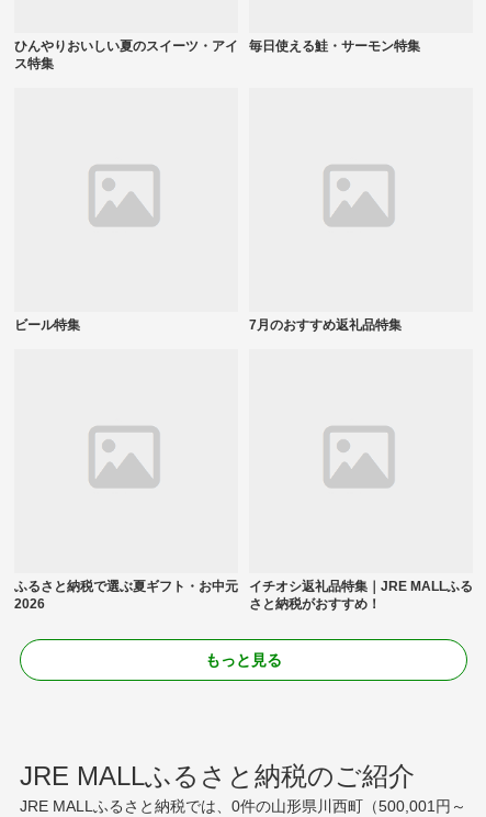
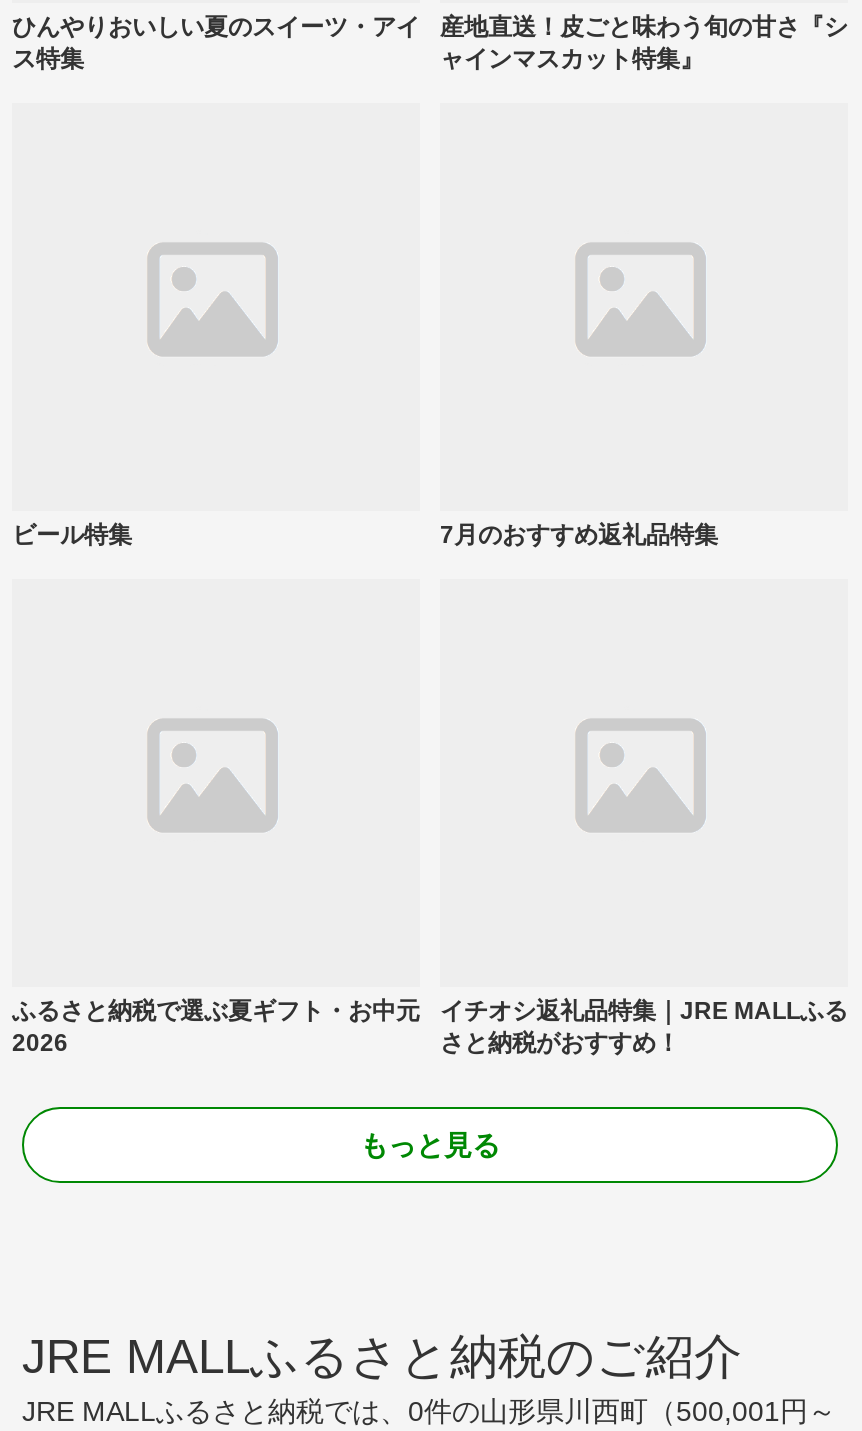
- 毎日使える鮭・サーモン特集
+ 産地直送！皮ごと味わう旬の甘さ『シ
+ ャインマスカット特集』
